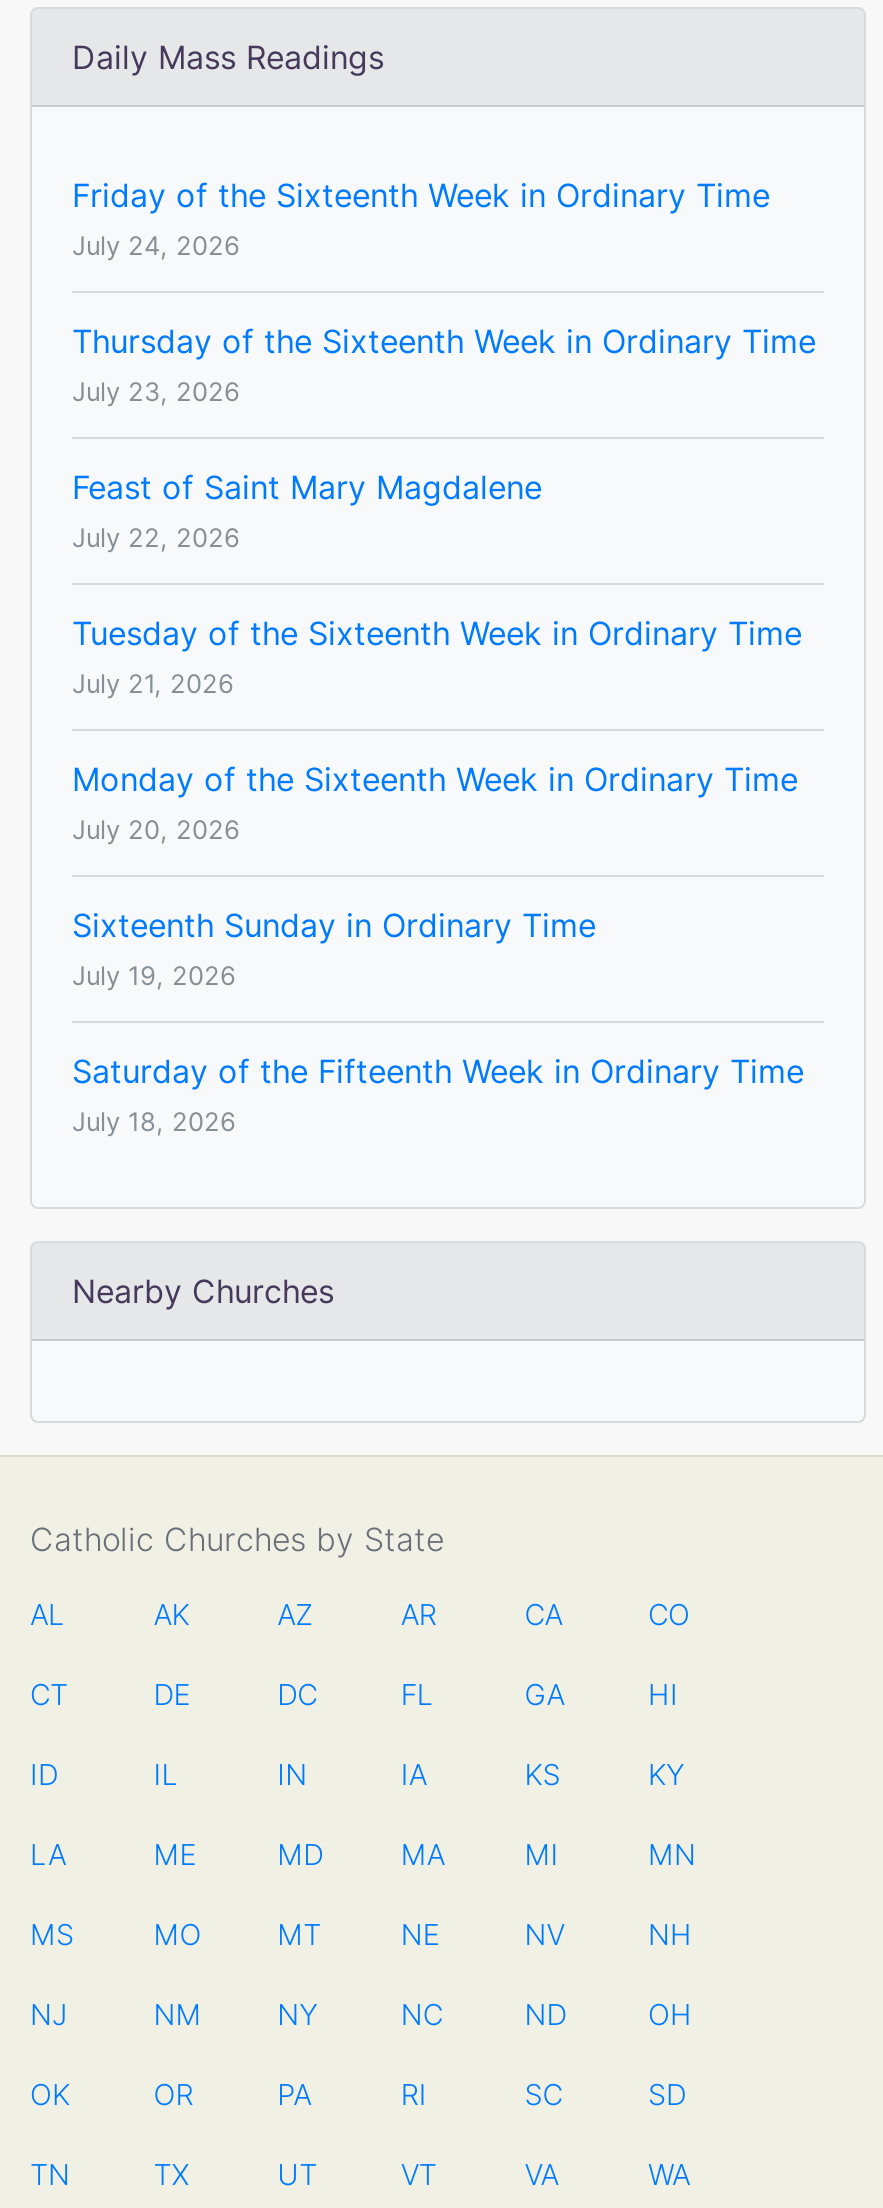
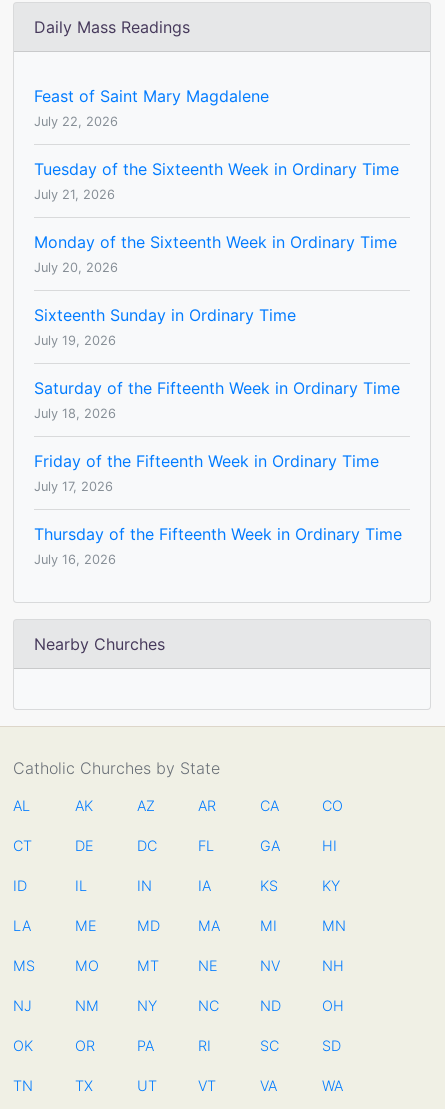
- Friday of the Sixteenth Week in Ordinary Time
- July 24, 2026
- Thursday of the Sixteenth Week in Ordinary Time
- July 23, 2026

moved up: Feast of Saint Mary Magdalene | July 22, 2026 | Tuesday of the Sixteenth Week in Ordinary Time | ... | Saturday of the Fifteenth Week in Ordinary Time | July 18, 2026

+ Friday of the Fifteenth Week in Ordinary Time
+ July 17, 2026
+ Thursday of the Fifteenth Week in Ordinary Time
+ July 16, 2026
